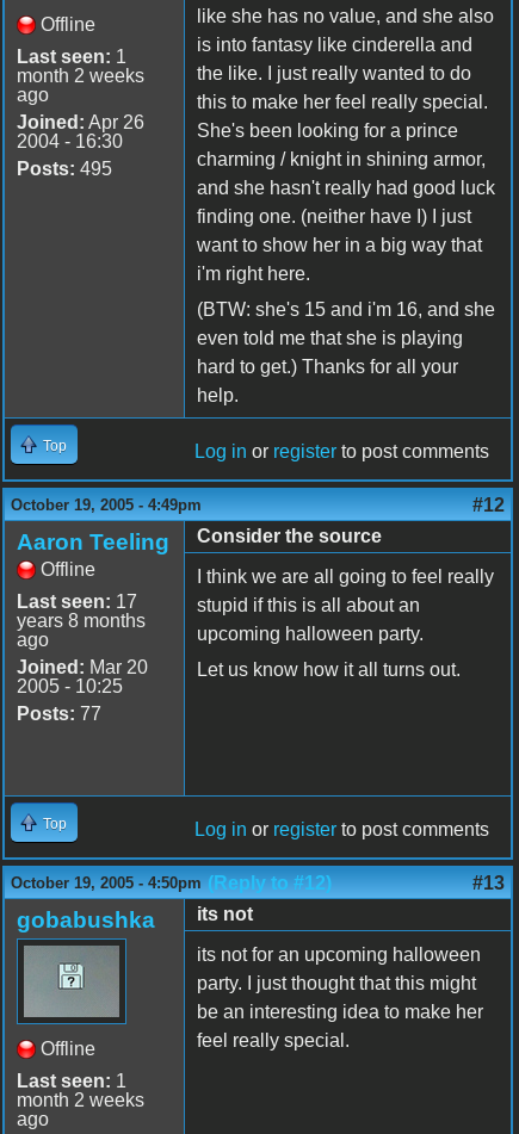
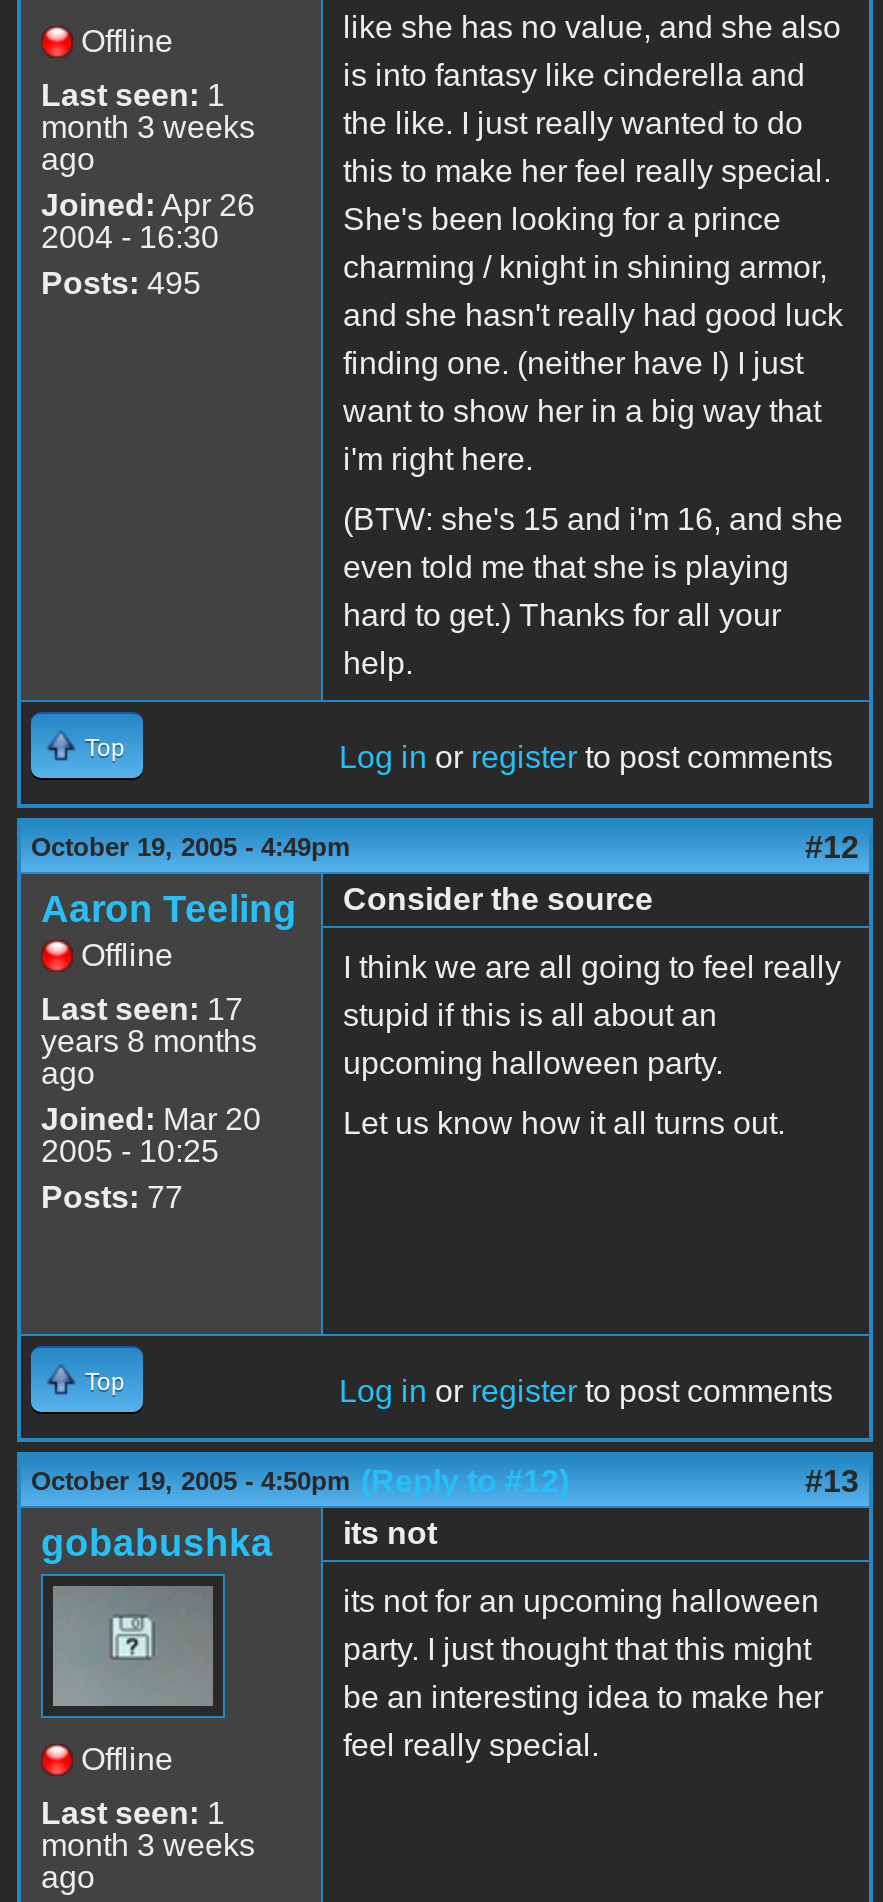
- month 2 weeks
+ month 3 weeks

- month 2 weeks
+ month 3 weeks
